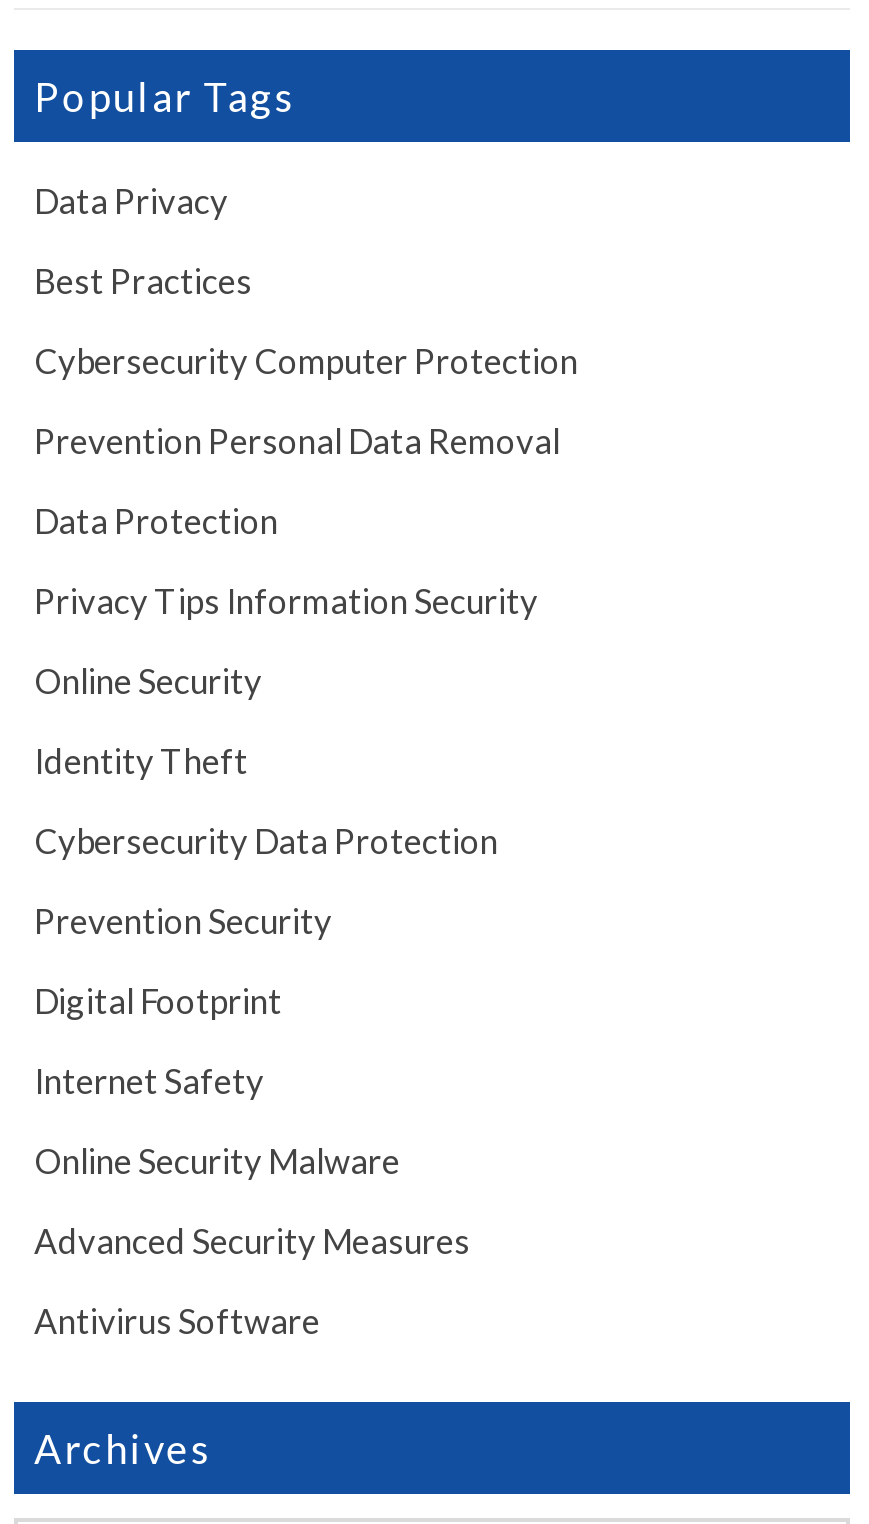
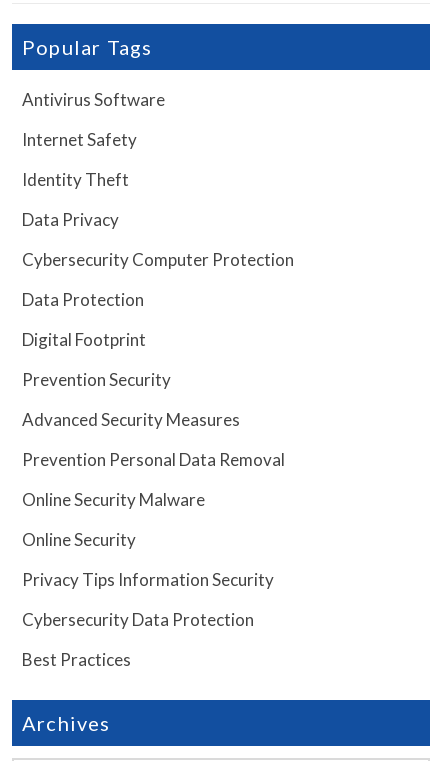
moved down: Internet Safety | Identity Theft | Data Privacy | ... | Cybersecurity Data Protection | Best Practices

moved up: Antivirus Software
